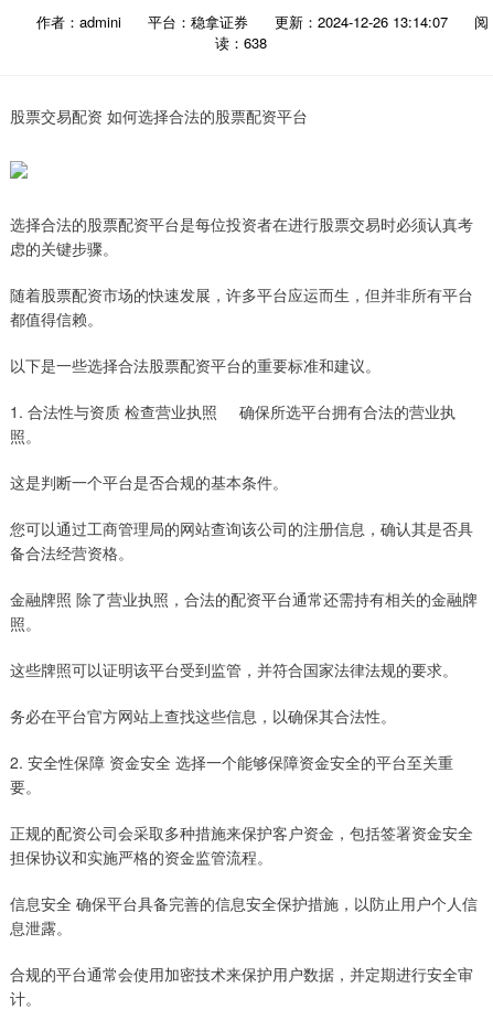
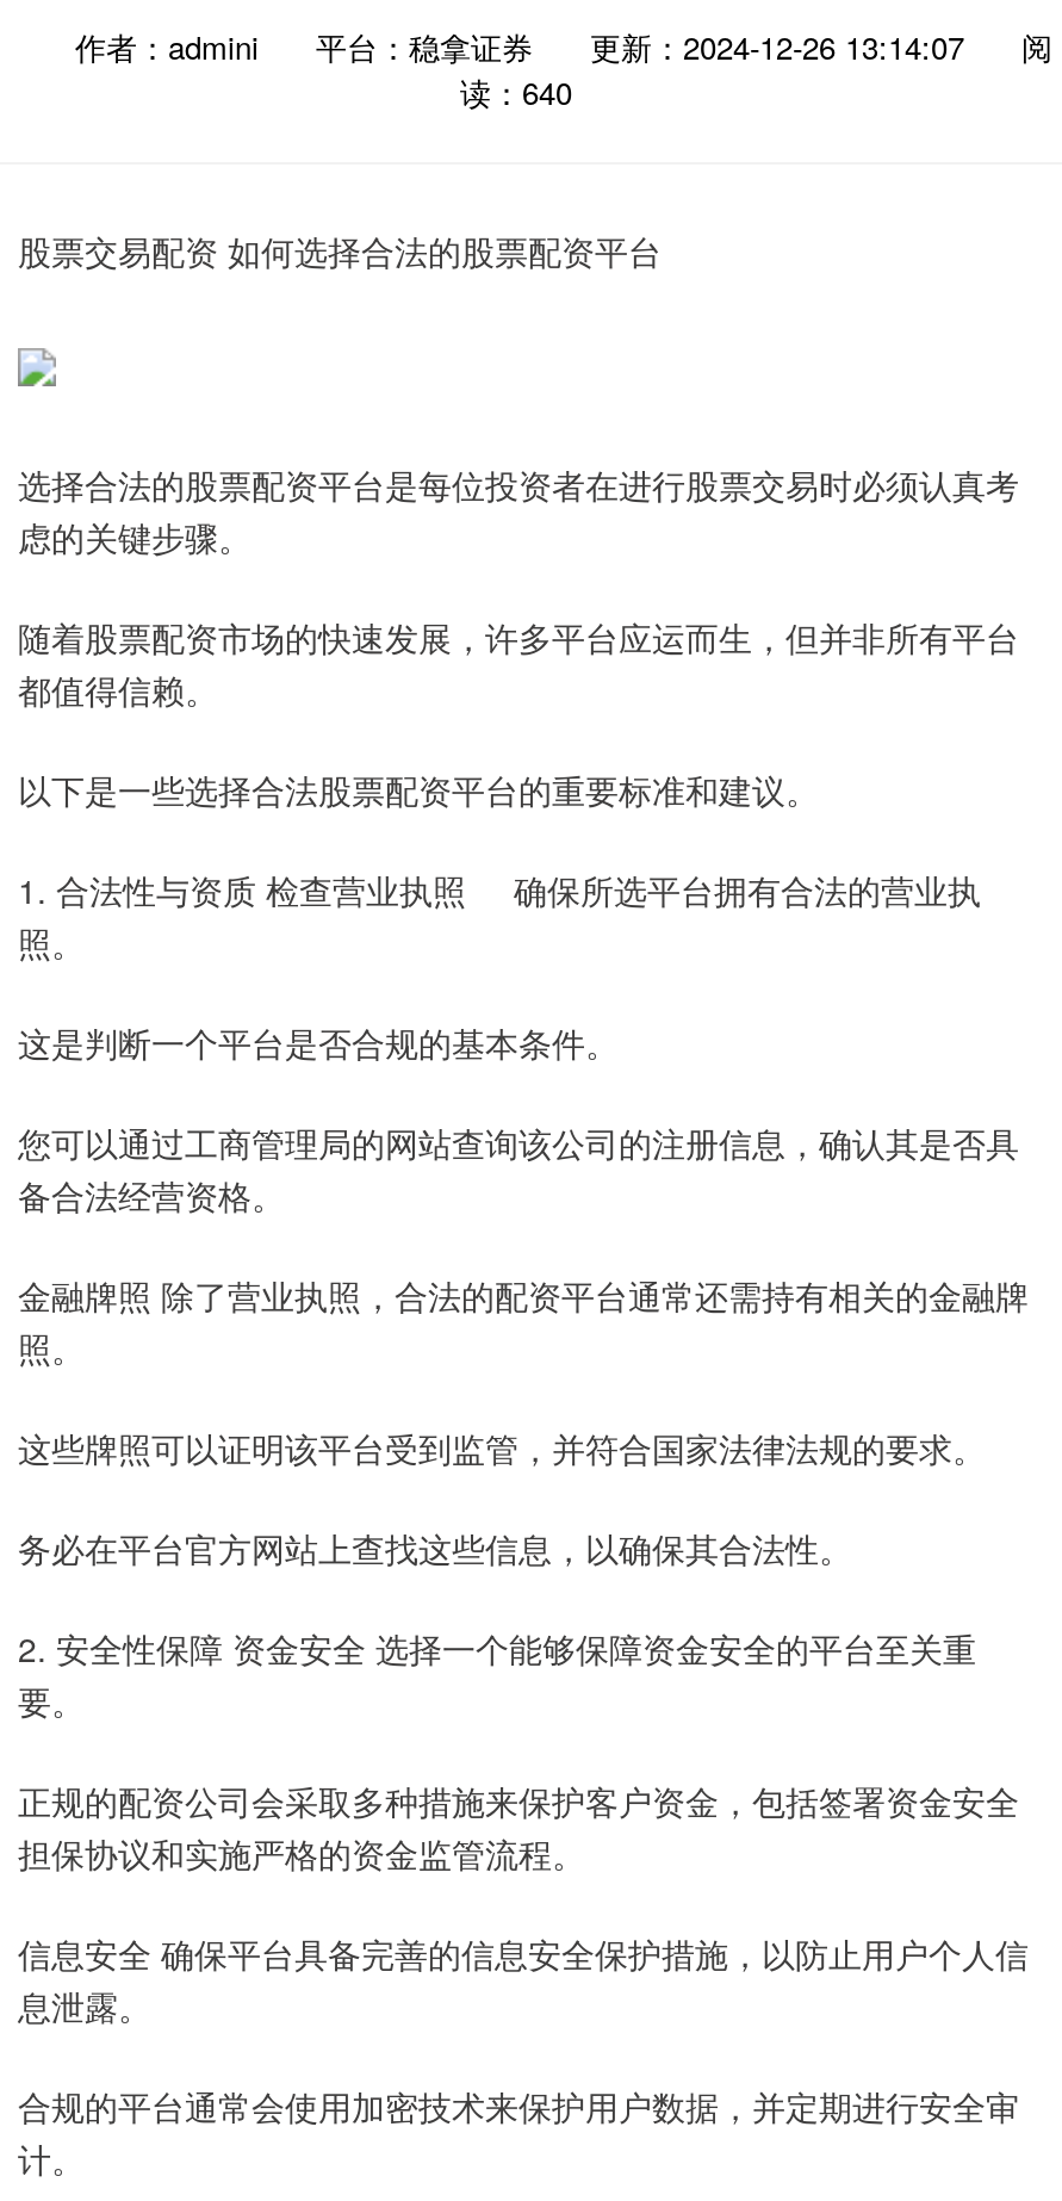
- 读：638
+ 读：640
